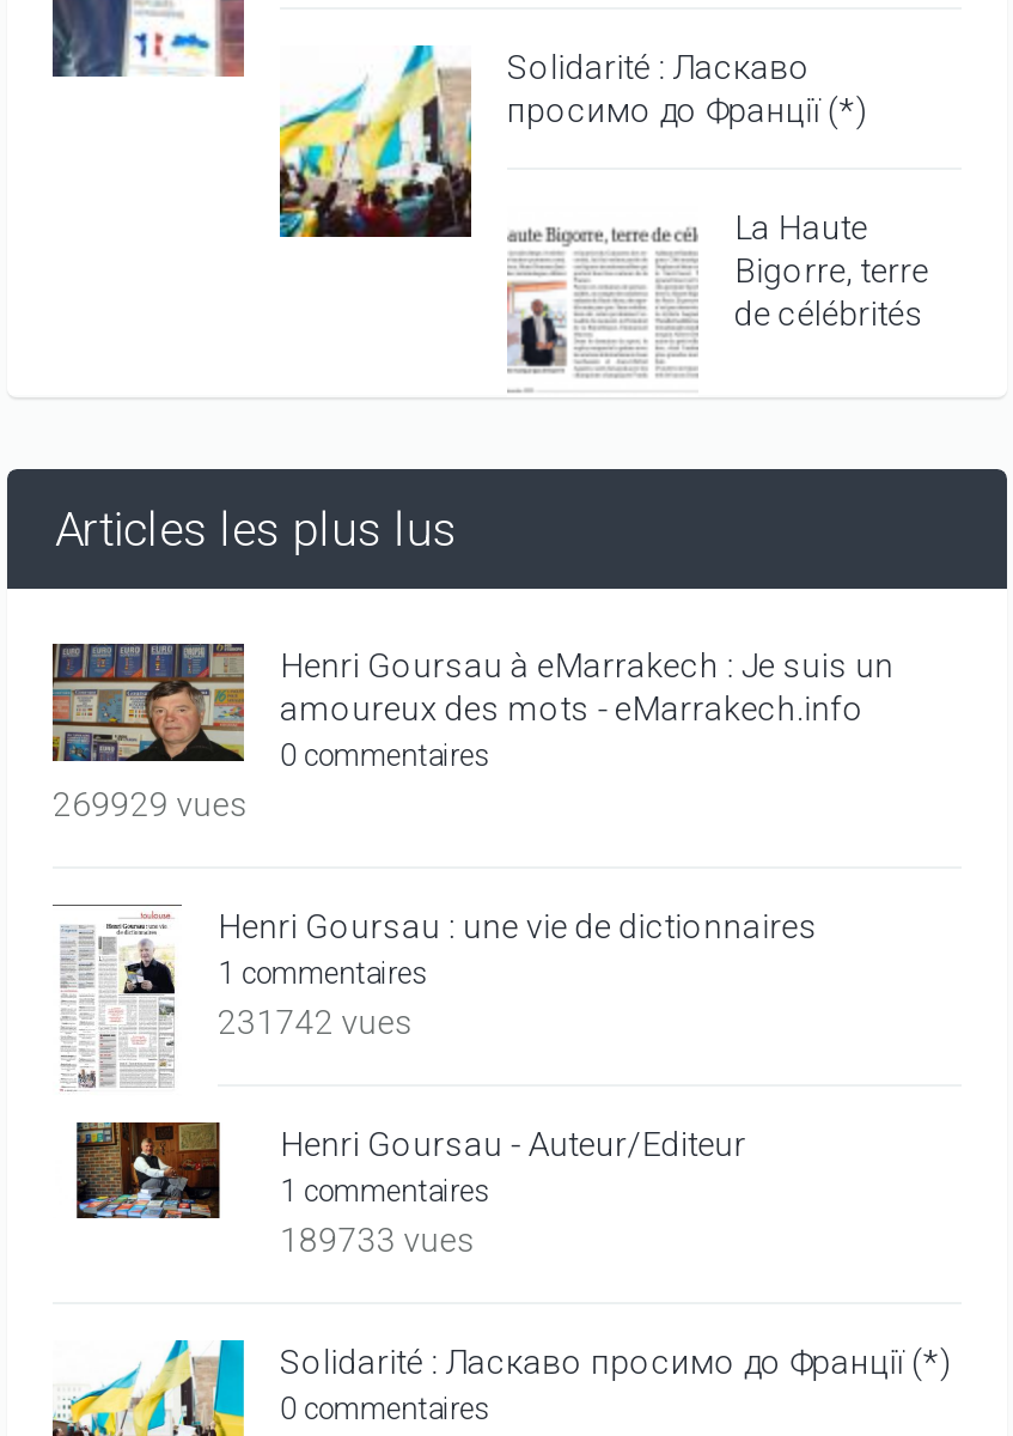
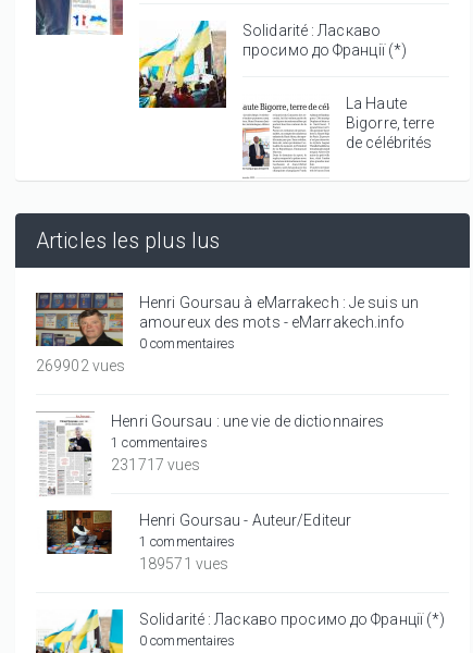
- 269929 vues
+ 269902 vues

- 231742 vues
+ 231717 vues

- 189733 vues
+ 189571 vues
